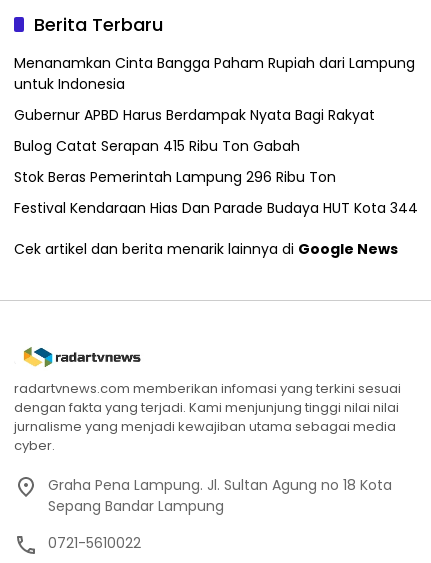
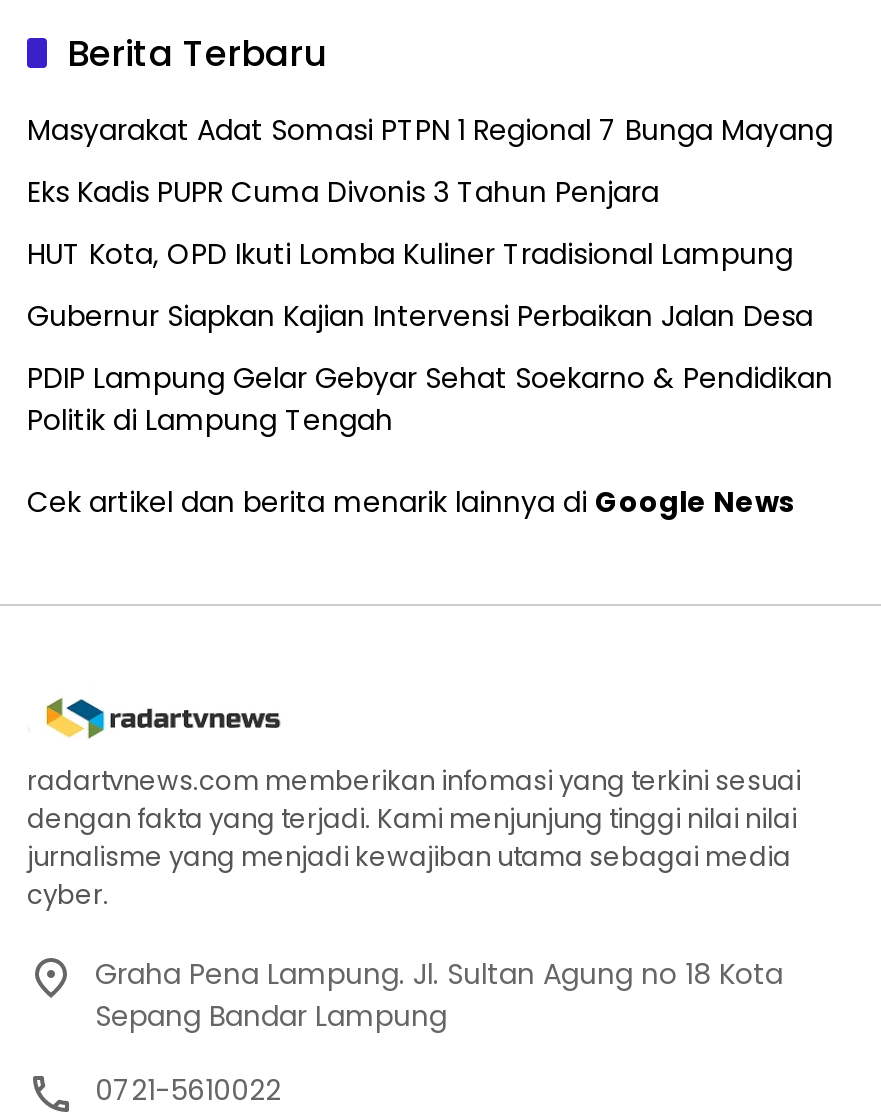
- Menanamkan Cinta Bangga Paham Rupiah dari Lampung
- untuk Indonesia
+ Masyarakat Adat Somasi PTPN 1 Regional 7 Bunga Mayang

- Gubernur APBD Harus Berdampak Nyata Bagi Rakyat
+ Eks Kadis PUPR Cuma Divonis 3 Tahun Penjara

- Bulog Catat Serapan 415 Ribu Ton Gabah
+ HUT Kota, OPD Ikuti Lomba Kuliner Tradisional Lampung

- Stok Beras Pemerintah Lampung 296 Ribu Ton
+ Gubernur Siapkan Kajian Intervensi Perbaikan Jalan Desa

- Festival Kendaraan Hias Dan Parade Budaya HUT Kota 344
+ PDIP Lampung Gelar Gebyar Sehat Soekarno & Pendidikan
+ Politik di Lampung Tengah
